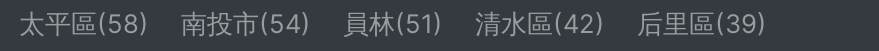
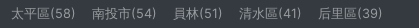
- 太平區(58) 南投市(54) 員林(51) 清水區(42) 后里區(39)
+ 太平區(58) 南投市(54) 員林(51) 清水區(41) 后里區(39)
